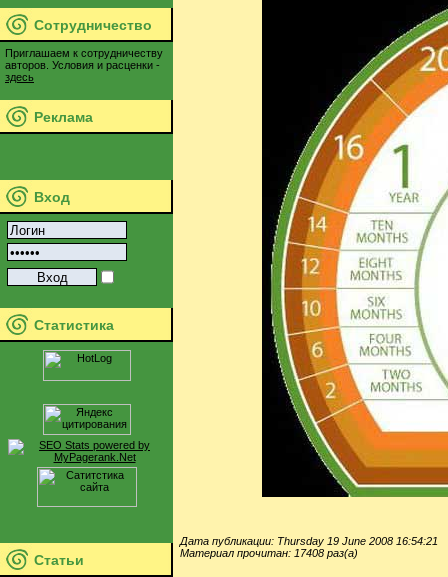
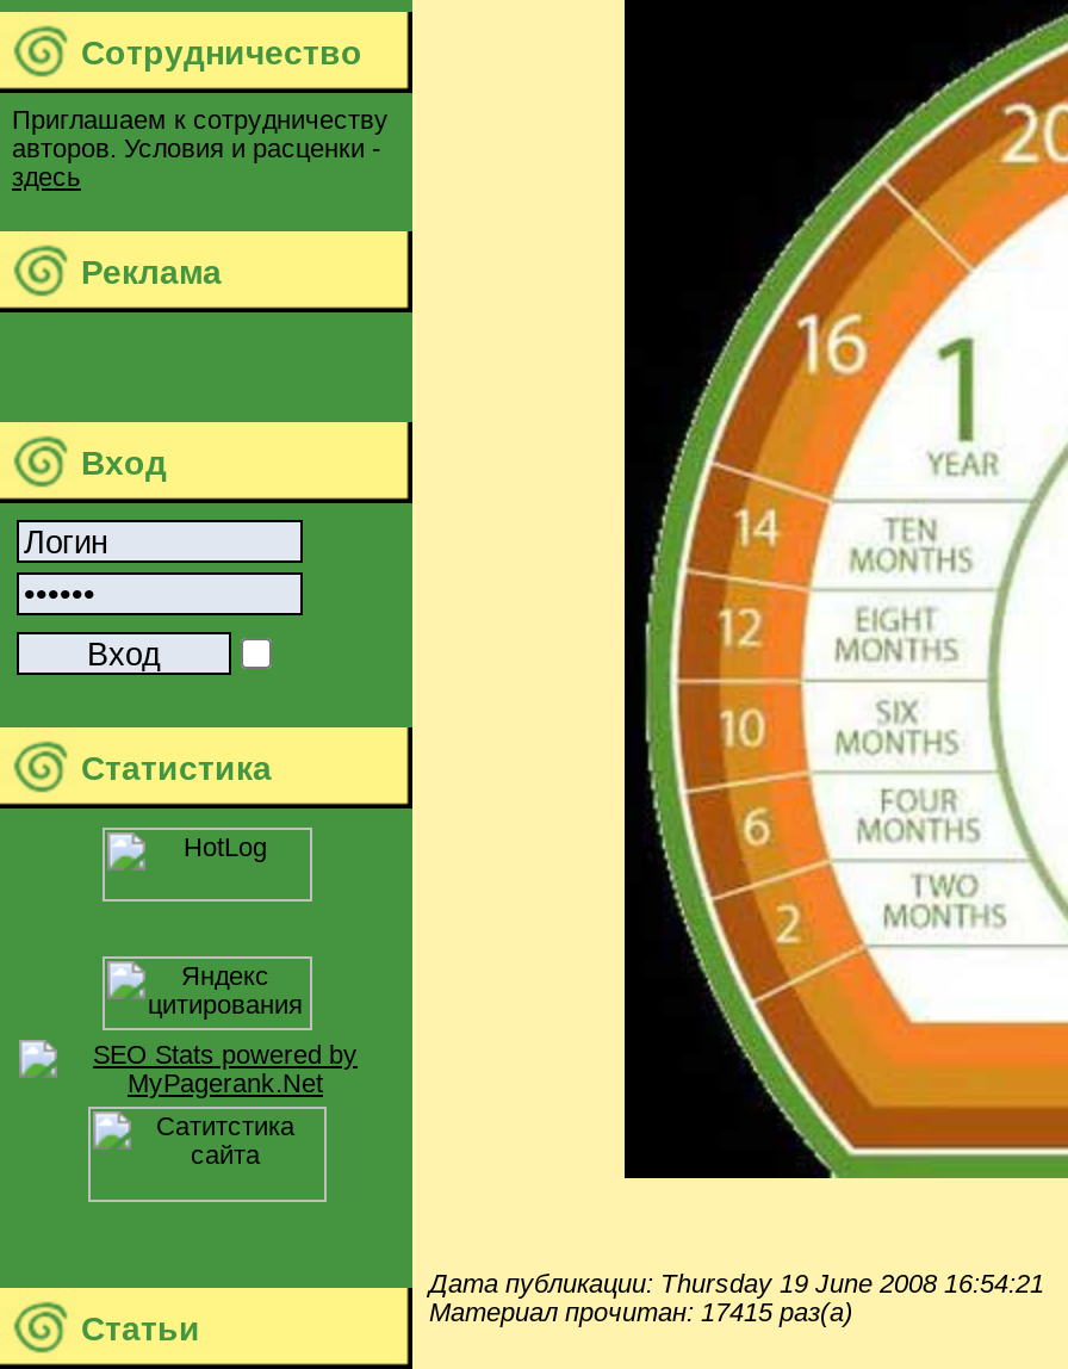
- Материал прочитан: 17408 раз(а)
+ Материал прочитан: 17415 раз(а)
